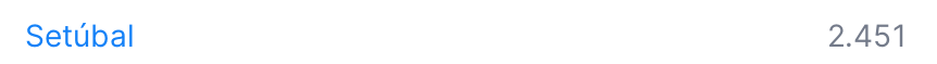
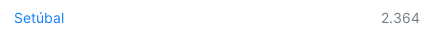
- 2.451
+ 2.364
